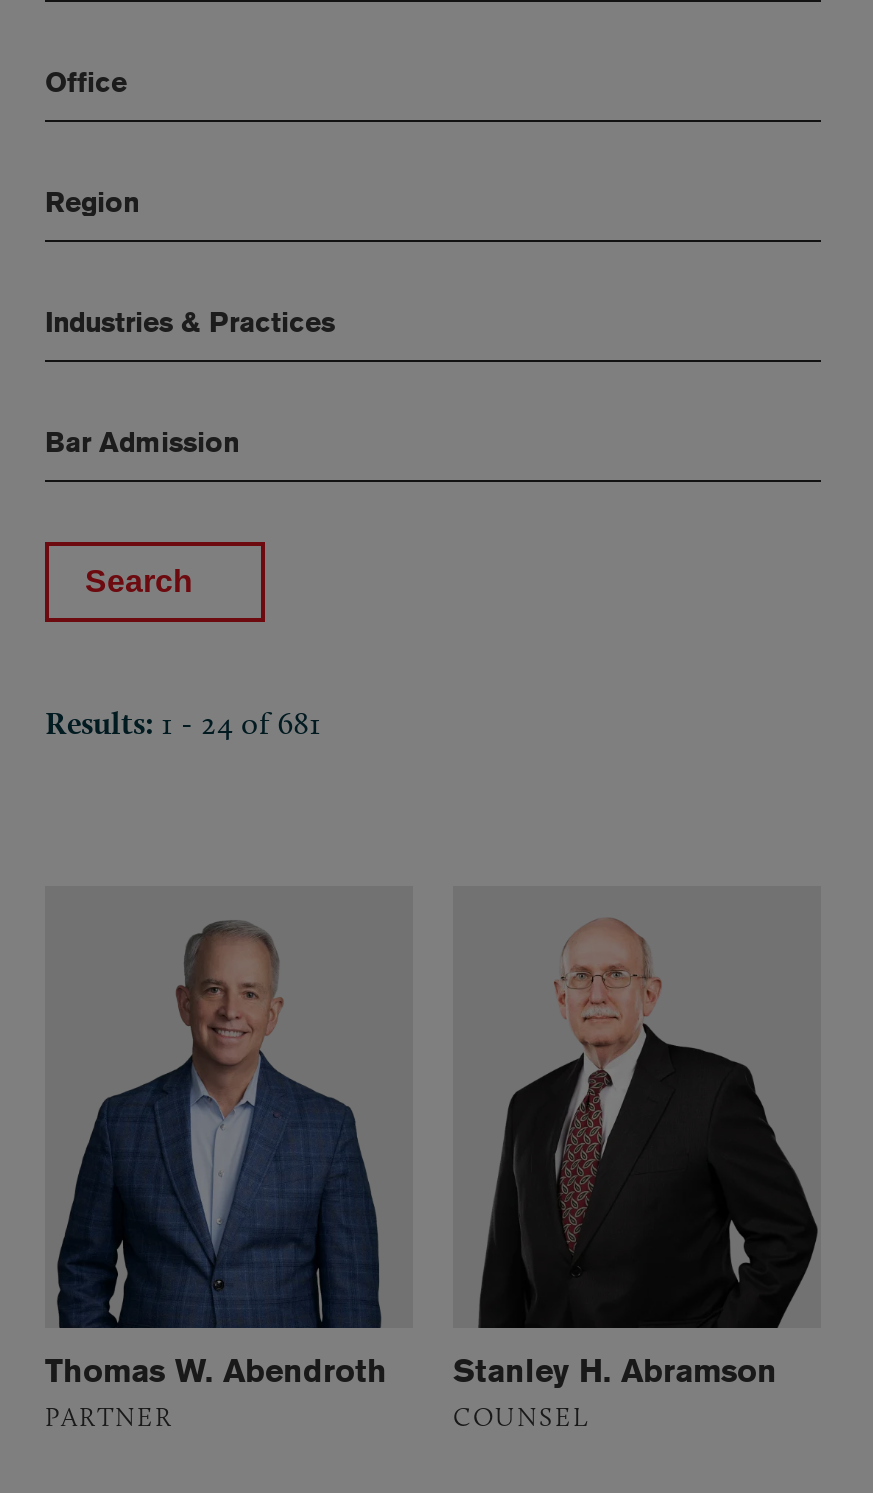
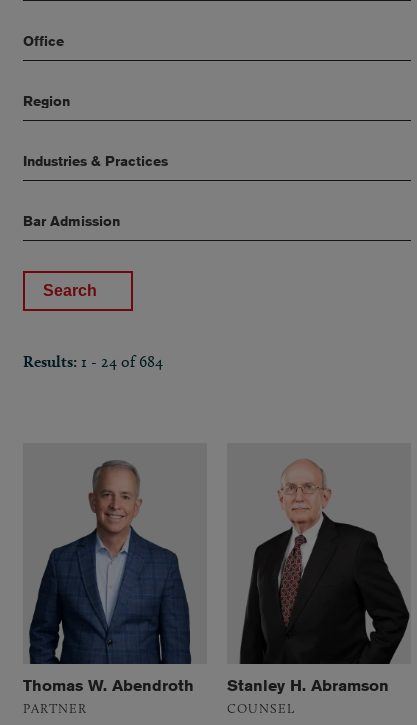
- Results: 1 - 24 of 681
+ Results: 1 - 24 of 684
